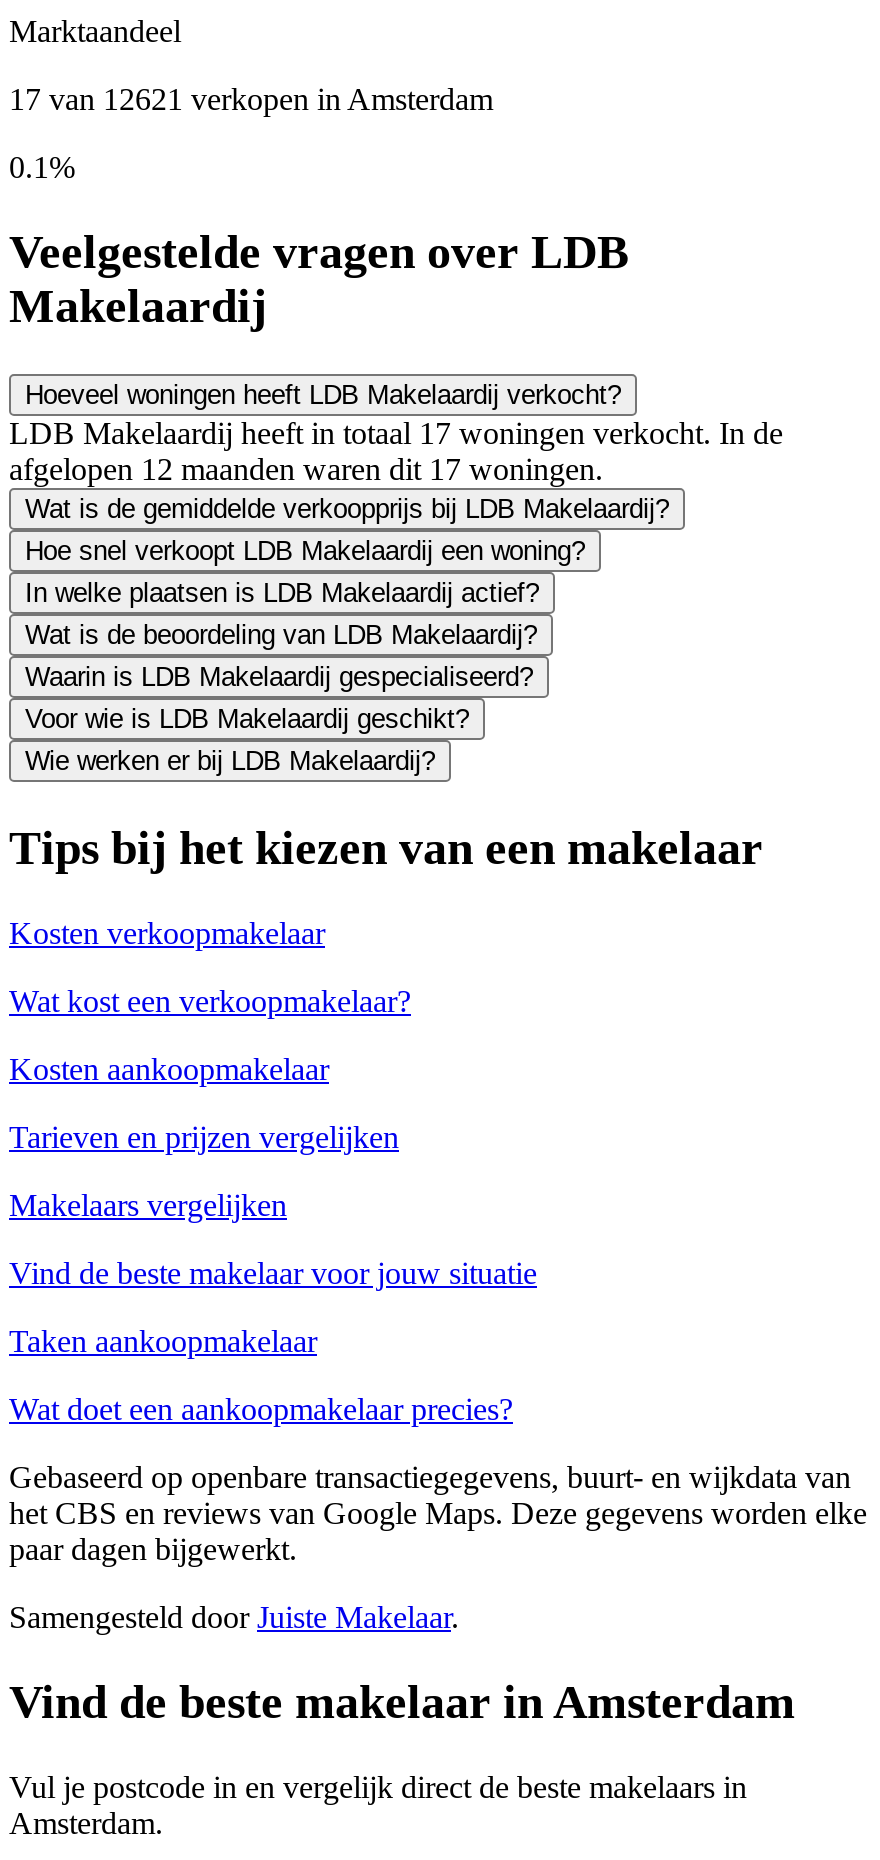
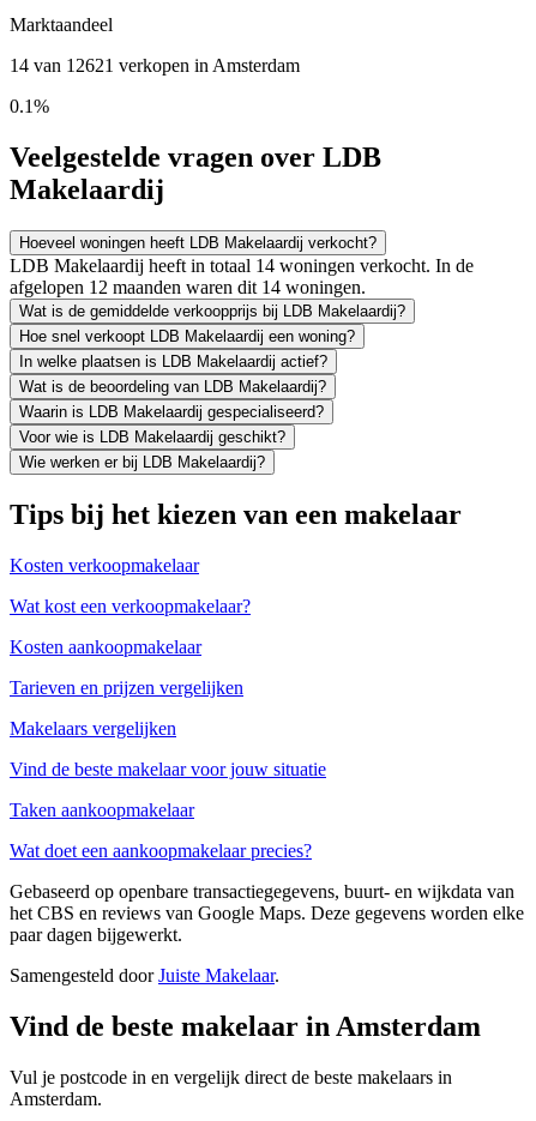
- 17 van 12621 verkopen in Amsterdam
+ 14 van 12621 verkopen in Amsterdam

- LDB Makelaardij heeft in totaal 17 woningen verkocht. In de
+ LDB Makelaardij heeft in totaal 14 woningen verkocht. In de

- afgelopen 12 maanden waren dit 17 woningen.
+ afgelopen 12 maanden waren dit 14 woningen.
